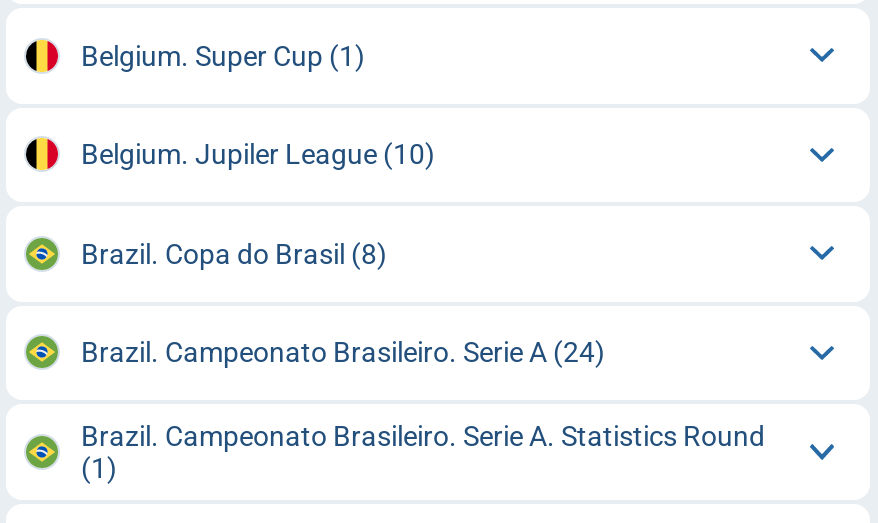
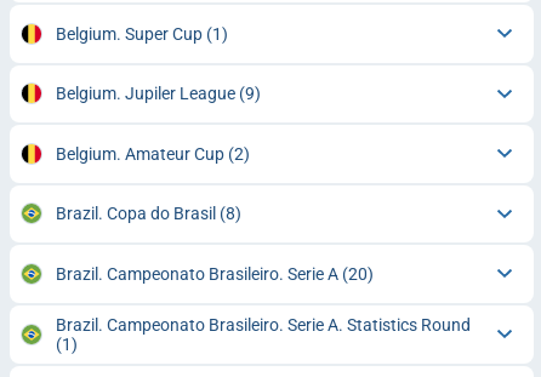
- Belgium. Jupiler League (10)
+ Belgium. Jupiler League (9)
+ Belgium. Amateur Cup (2)

- Brazil. Campeonato Brasileiro. Serie A (24)
+ Brazil. Campeonato Brasileiro. Serie A (20)
